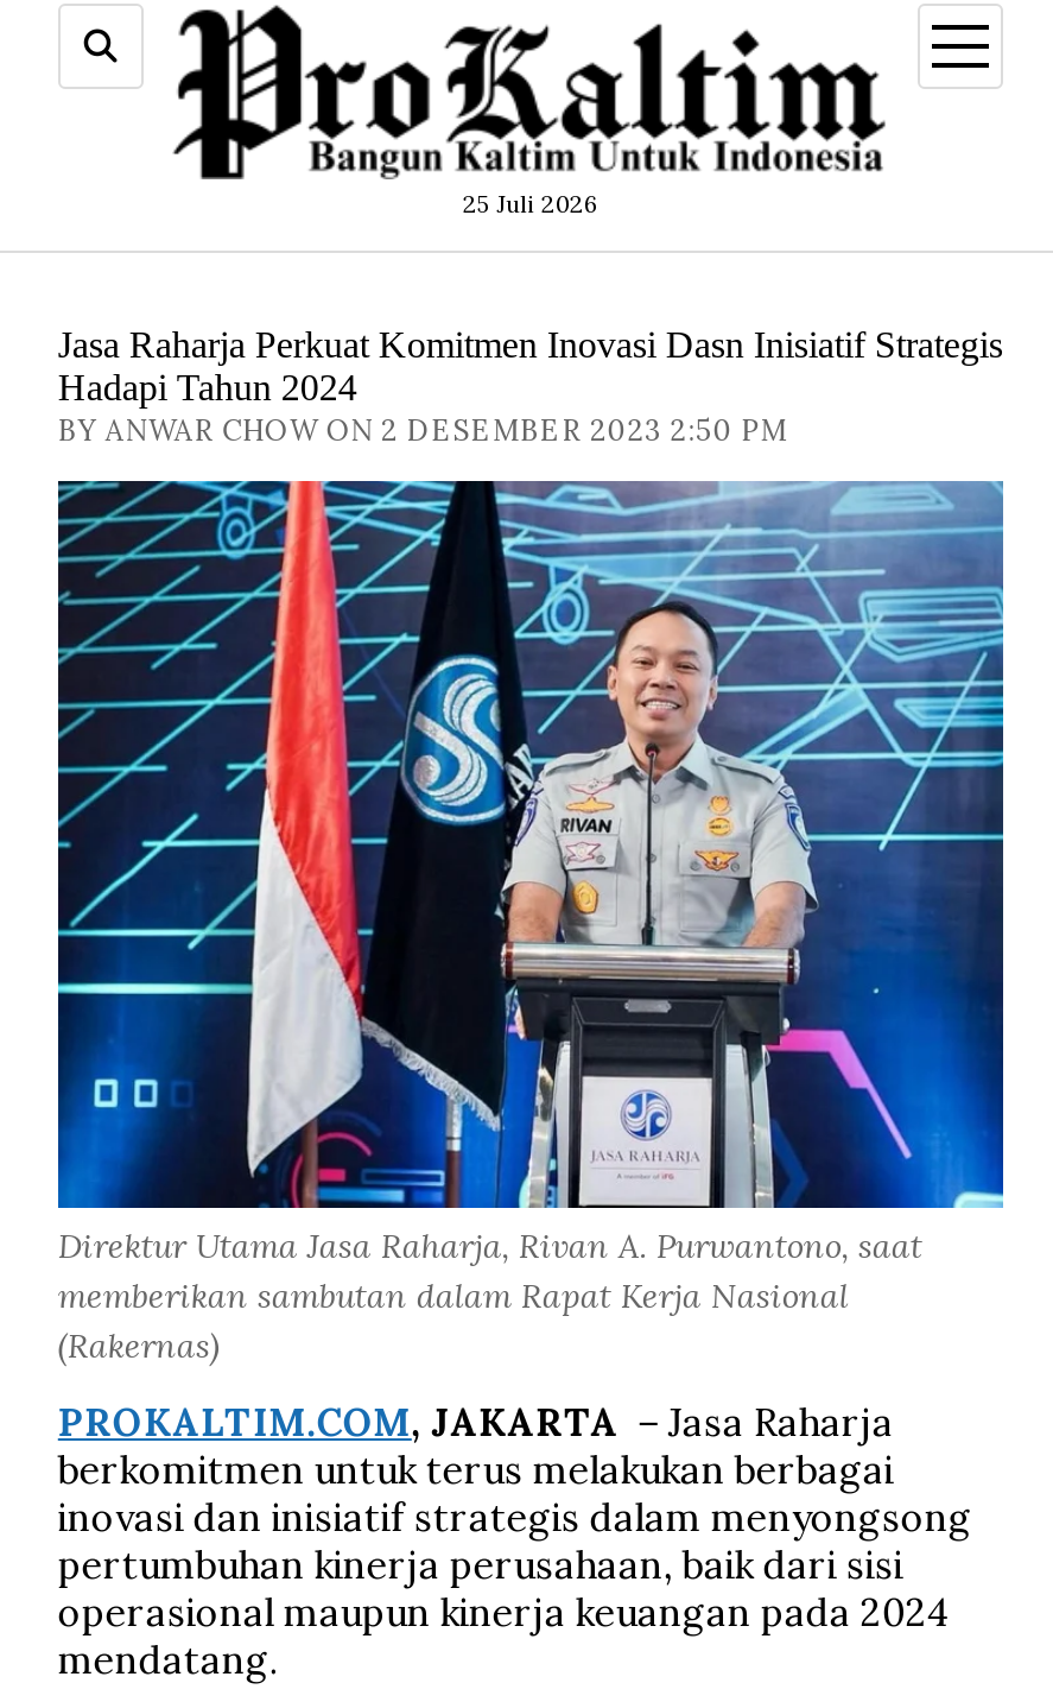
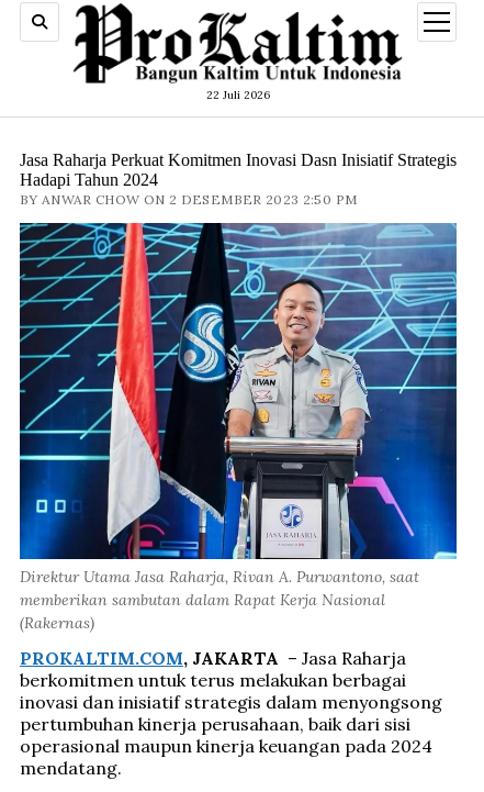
- 25 Juli 2026
+ 22 Juli 2026
